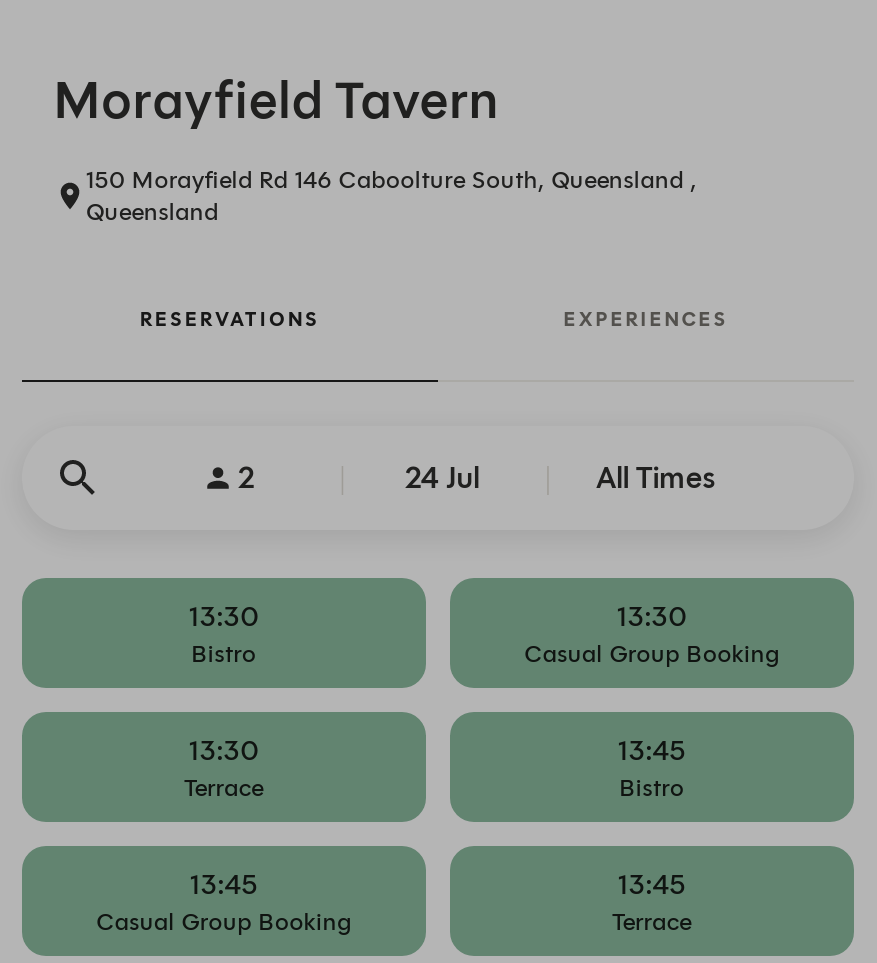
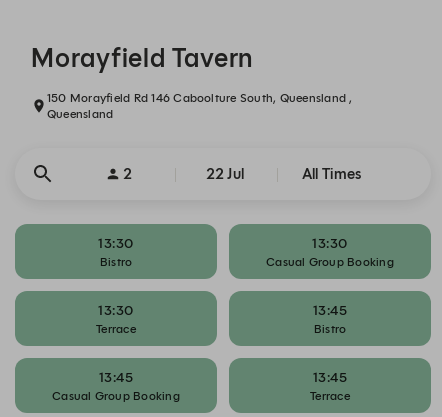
- RESERVATIONS
- EXPERIENCES

- 24 Jul
+ 22 Jul
